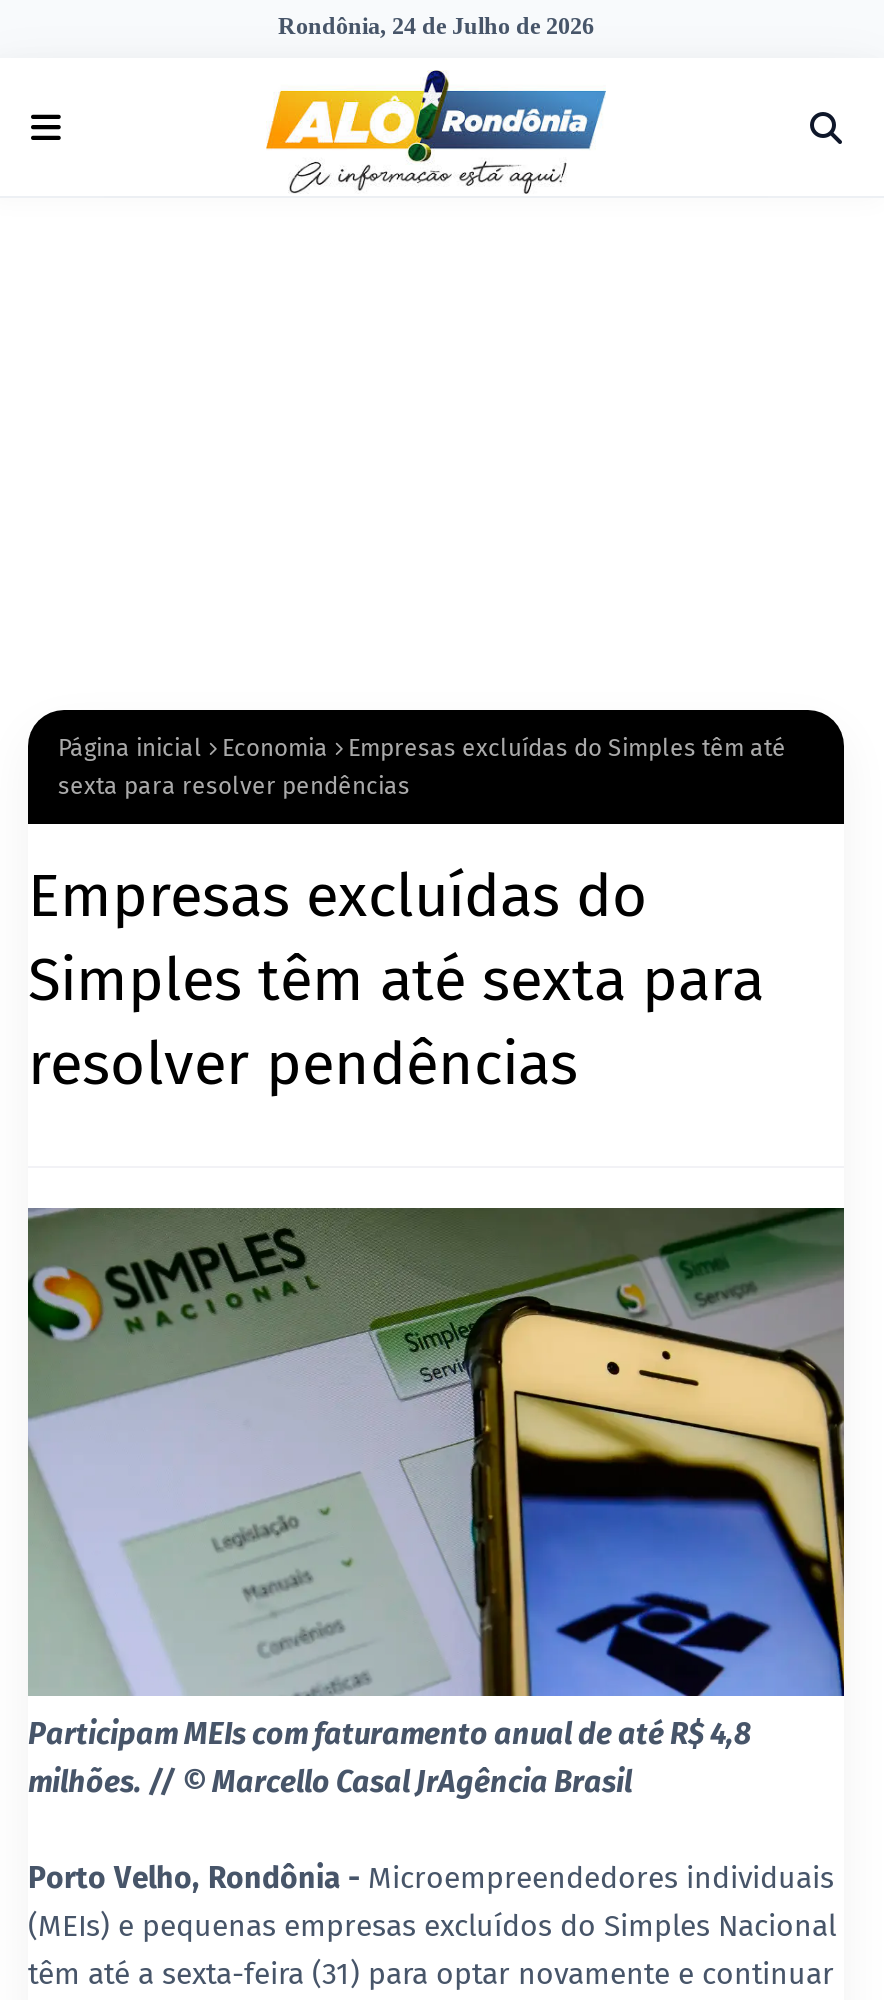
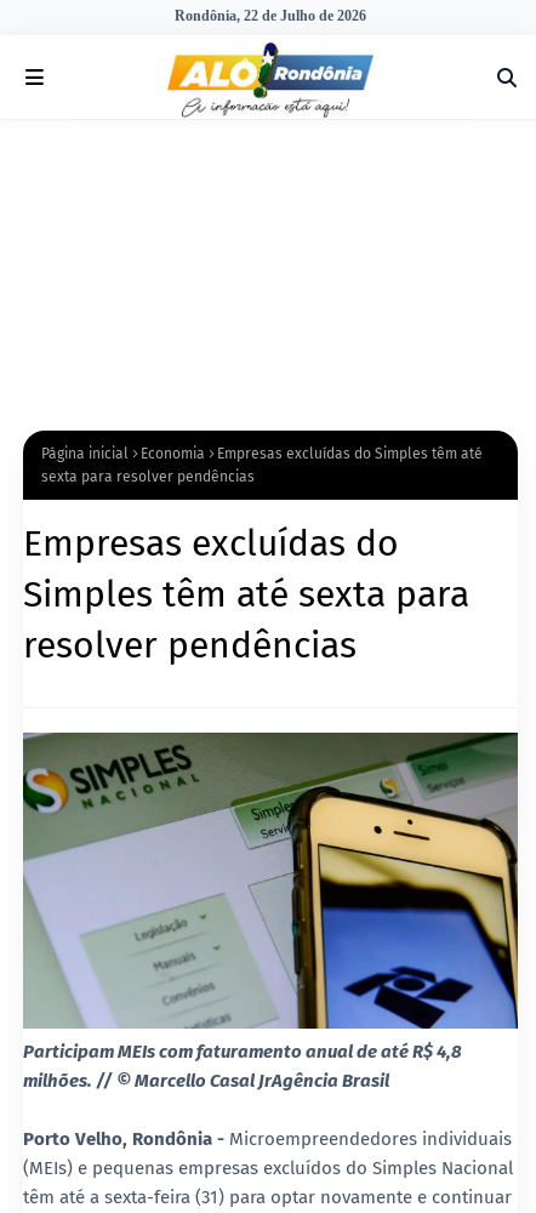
- Rondônia, 24 de Julho de 2026
+ Rondônia, 22 de Julho de 2026
